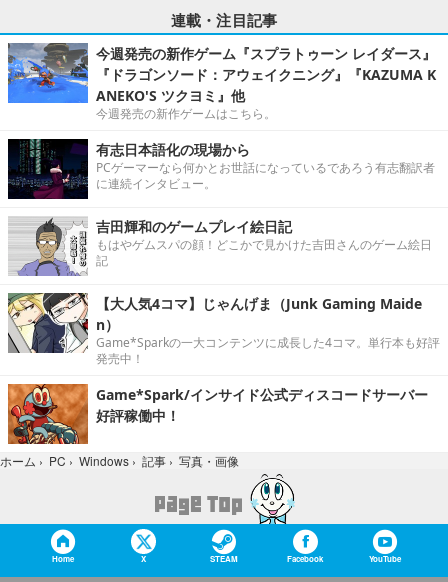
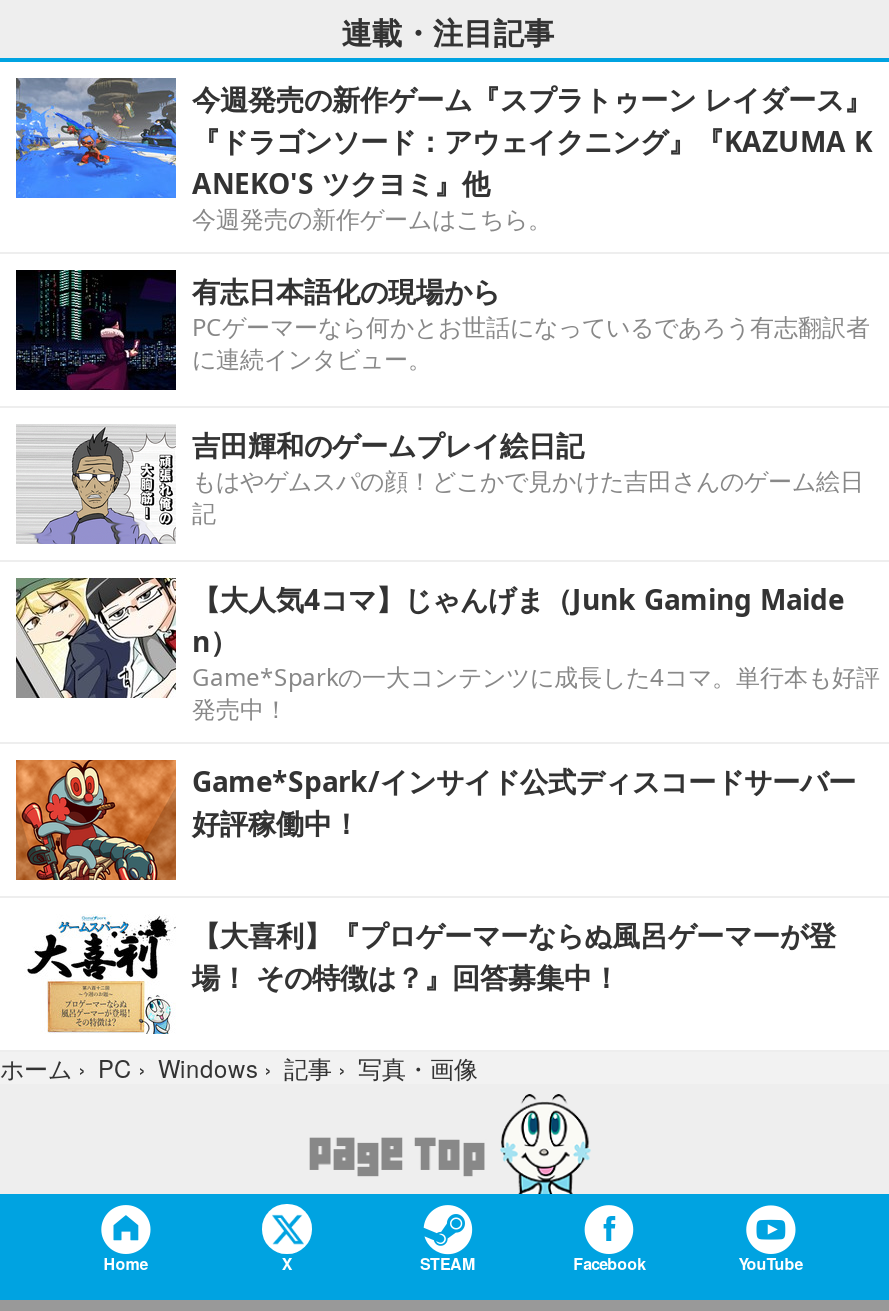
+ [image]
+ 【大喜利】『プロゲーマーならぬ風呂ゲーマーが登
+ 場！ その特徴は？』回答募集中！
